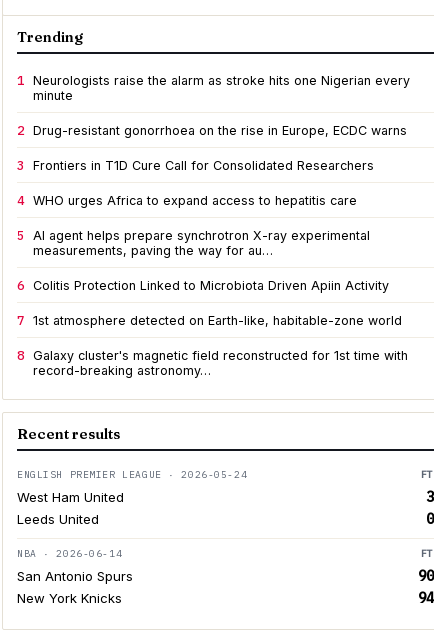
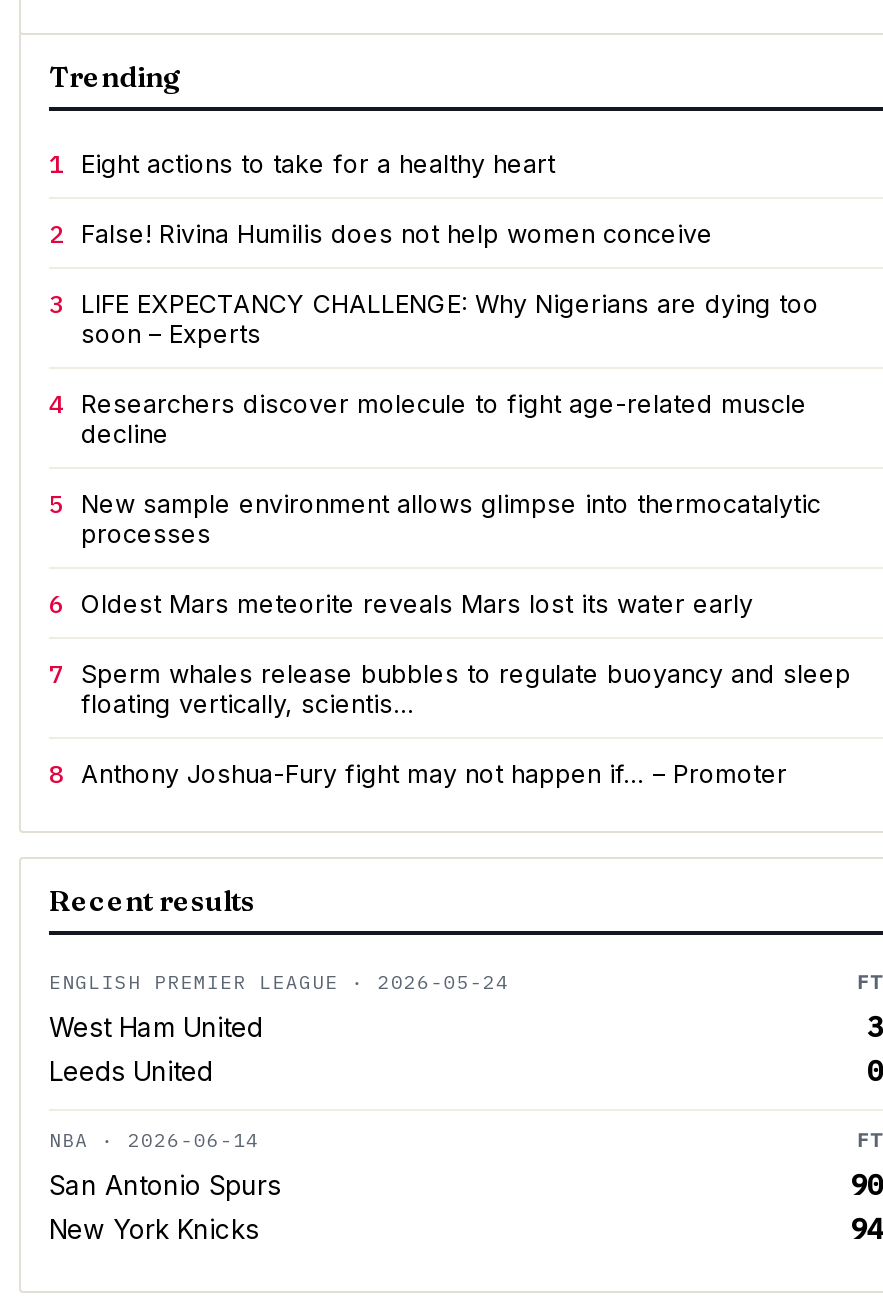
- 1 Neurologists raise the alarm as stroke hits one Nigerian every
- minute
+ 1 Eight actions to take for a healthy heart

- 2 Drug-resistant gonorrhoea on the rise in Europe, ECDC warns
+ 2 False! Rivina Humilis does not help women conceive

- 3 Frontiers in T1D Cure Call for Consolidated Researchers
+ 3 LIFE EXPECTANCY CHALLENGE: Why Nigerians are dying too
+ soon – Experts

- 4 WHO urges Africa to expand access to hepatitis care
+ 4 Researchers discover molecule to fight age-related muscle
+ decline

- 5 AI agent helps prepare synchrotron X-ray experimental
- measurements, paving the way for au…
+ 5 New sample environment allows glimpse into thermocatalytic
+ processes

- 6 Colitis Protection Linked to Microbiota Driven Apiin Activity
+ 6 Oldest Mars meteorite reveals Mars lost its water early

- 7 1st atmosphere detected on Earth-like, habitable-zone world
+ 7 Sperm whales release bubbles to regulate buoyancy and sleep
+ floating vertically, scientis…

- 8 Galaxy cluster's magnetic field reconstructed for 1st time with
- record-breaking astronomy…
+ 8 Anthony Joshua-Fury fight may not happen if… – Promoter
